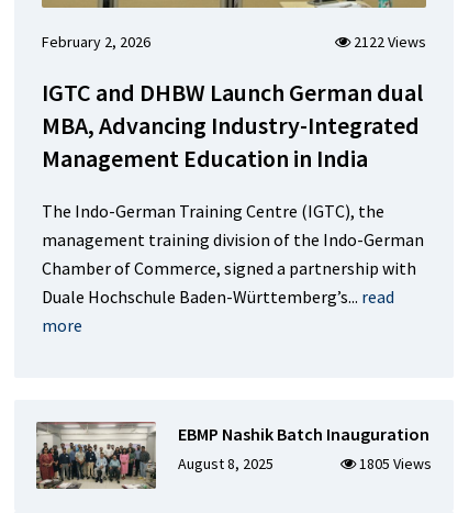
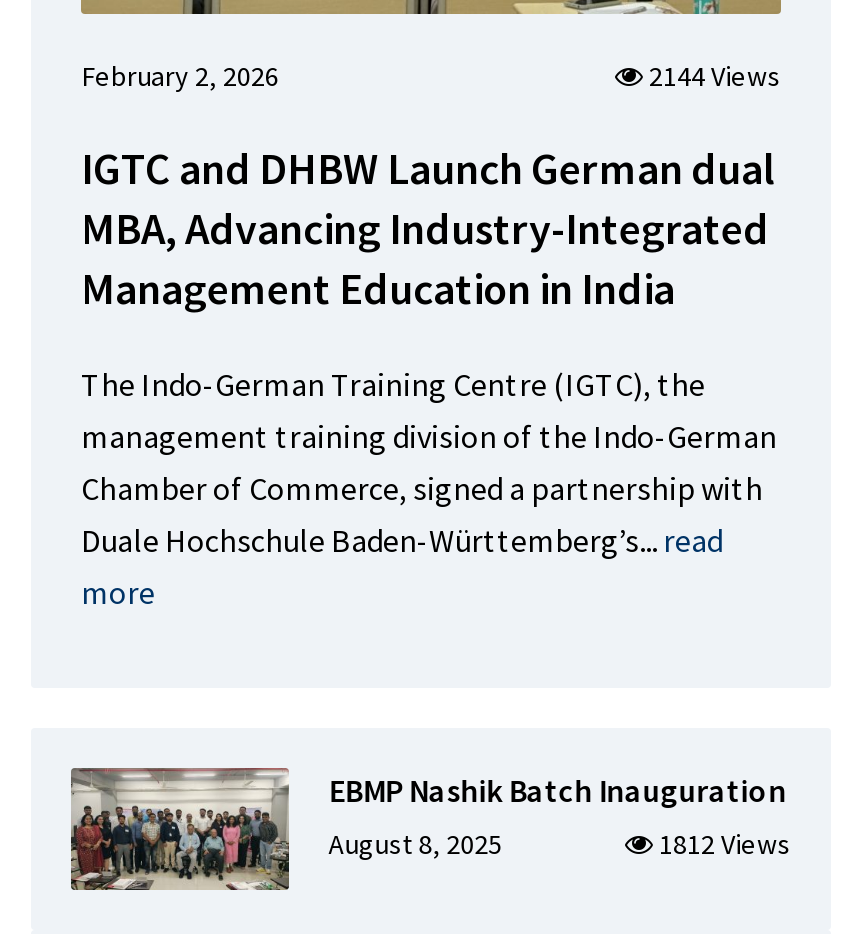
- 2122 Views
+ 2144 Views

- 1805 Views
+ 1812 Views
